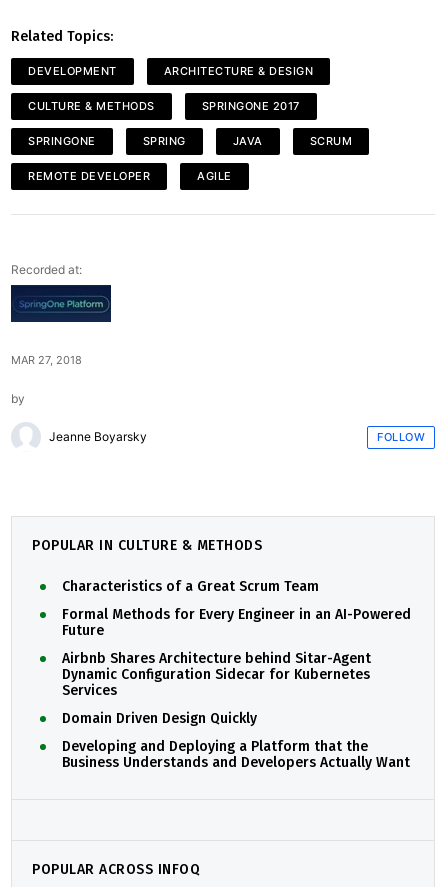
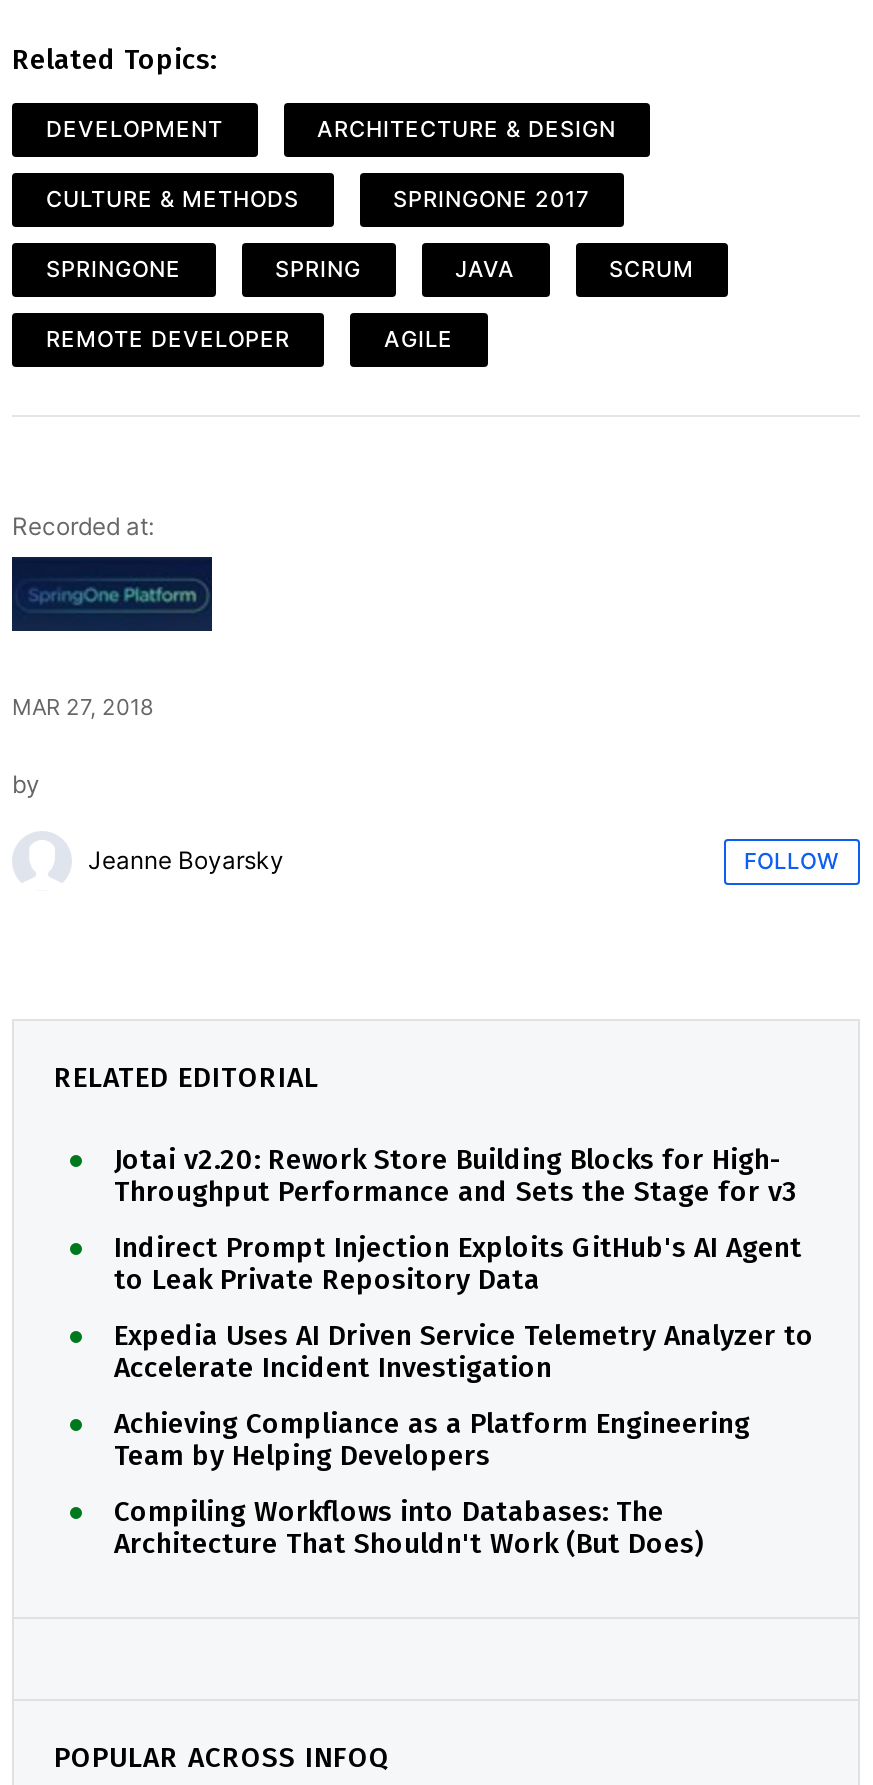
- POPULAR IN CULTURE & METHODS
+ RELATED EDITORIAL

- Characteristics of a Great Scrum Team
+ Jotai v2.20: Rework Store Building Blocks for High-
+ Throughput Performance and Sets the Stage for v3

- Formal Methods for Every Engineer in an AI-Powered
- Future
+ Indirect Prompt Injection Exploits GitHub's AI Agent
+ to Leak Private Repository Data

- Airbnb Shares Architecture behind Sitar-Agent
- Dynamic Configuration Sidecar for Kubernetes
- Services
+ Expedia Uses AI Driven Service Telemetry Analyzer to
+ Accelerate Incident Investigation

- Domain Driven Design Quickly
+ Achieving Compliance as a Platform Engineering
+ Team by Helping Developers

- Developing and Deploying a Platform that the
- Business Understands and Developers Actually Want
+ Compiling Workflows into Databases: The
+ Architecture That Shouldn't Work (But Does)
